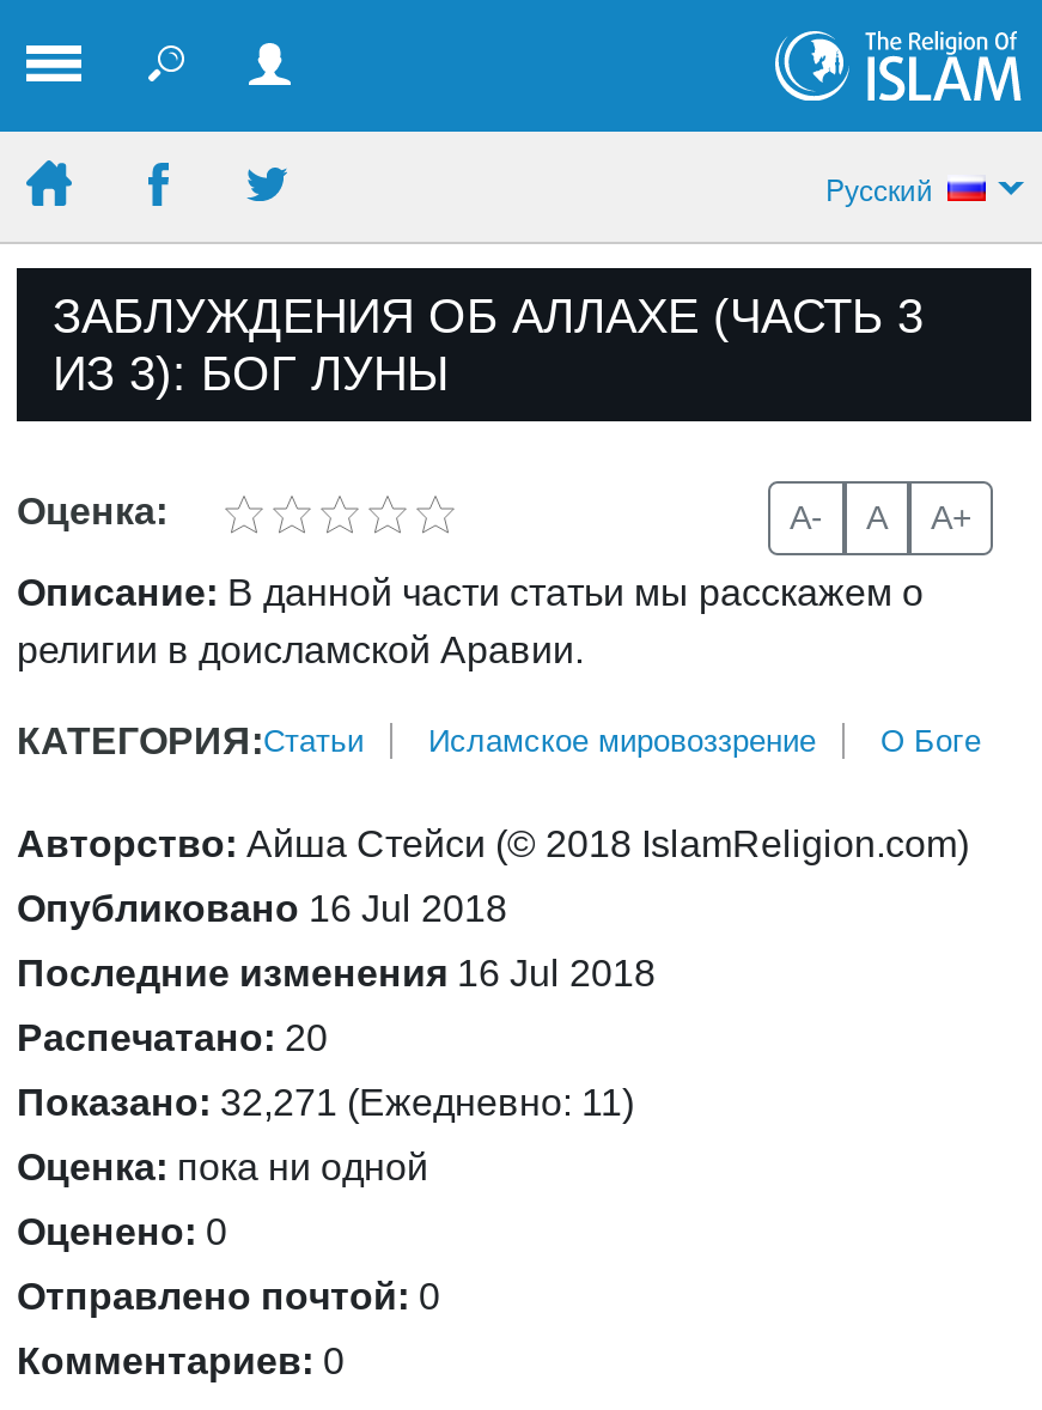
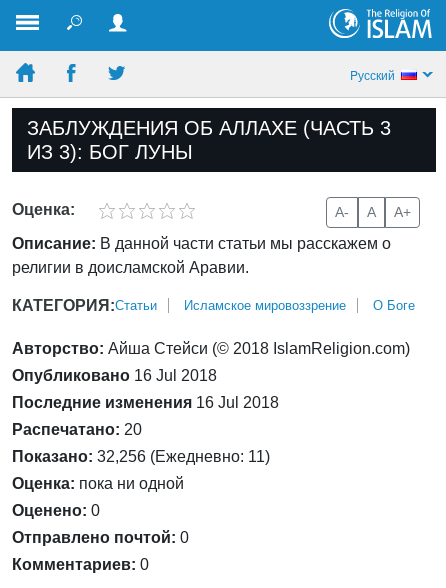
- Показано: 32,271 (Ежедневно: 11)
+ Показано: 32,256 (Ежедневно: 11)
